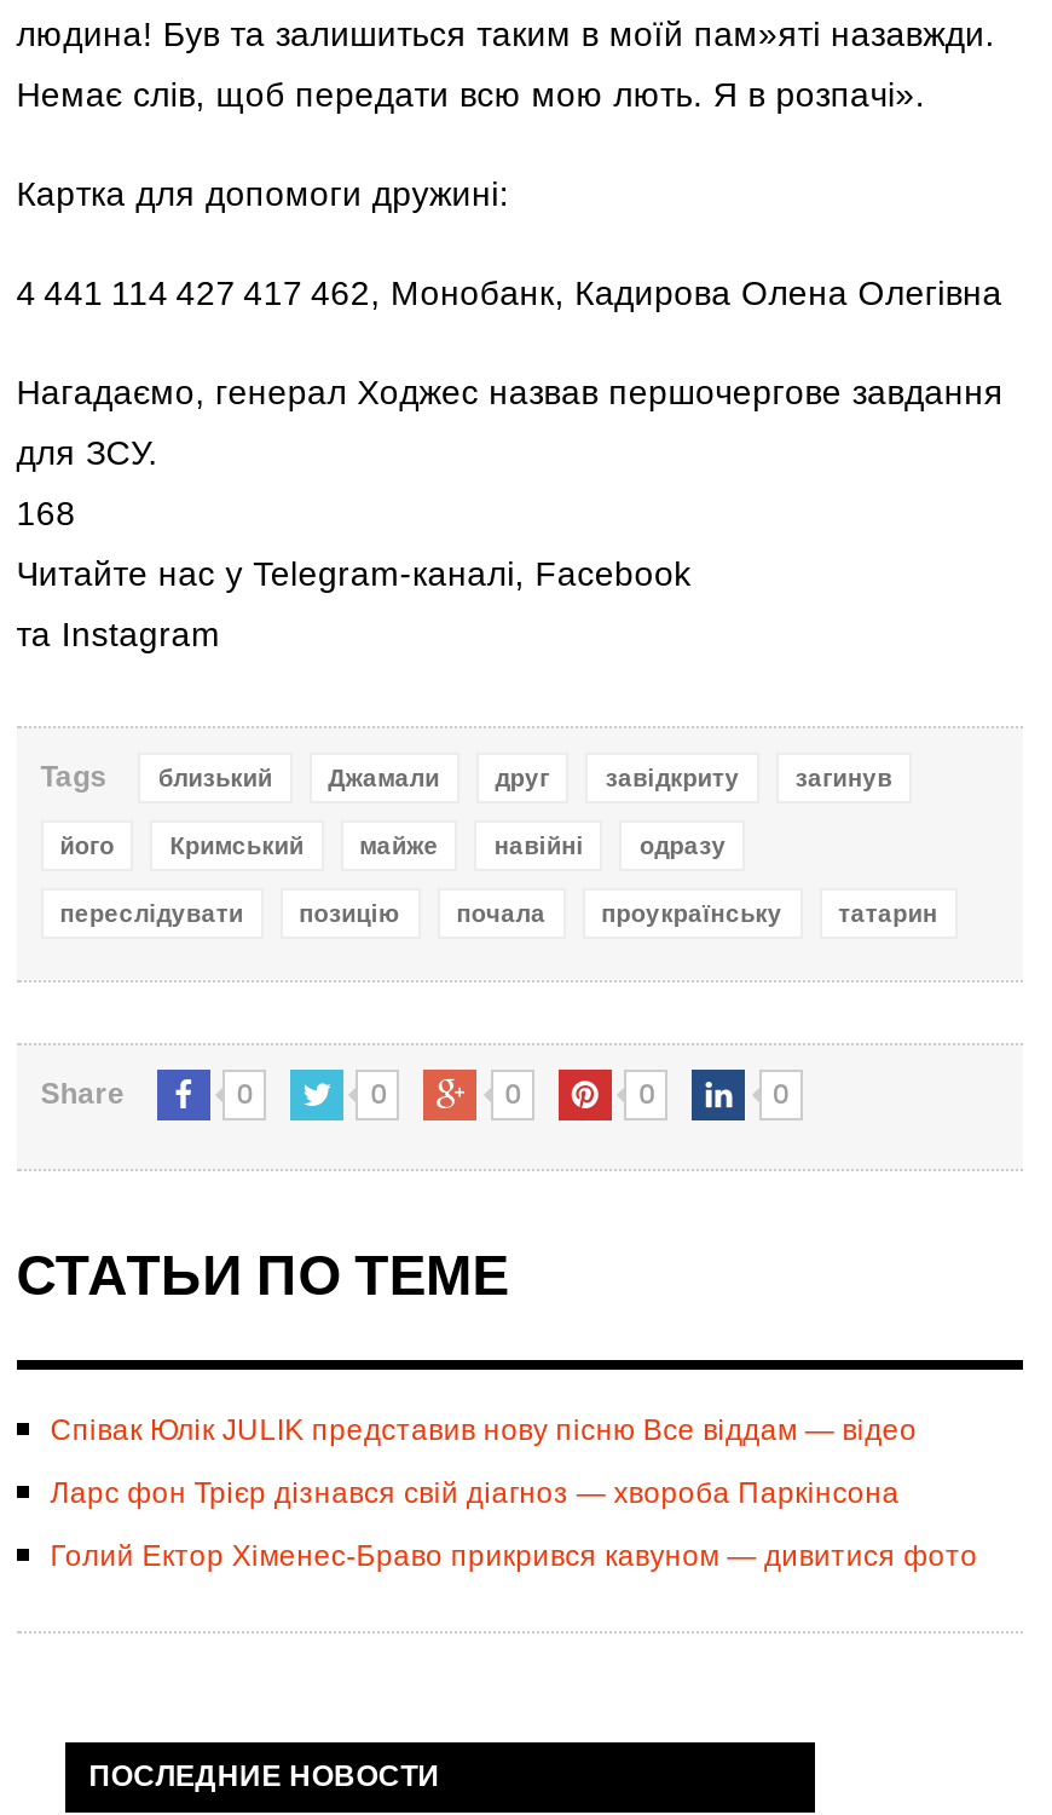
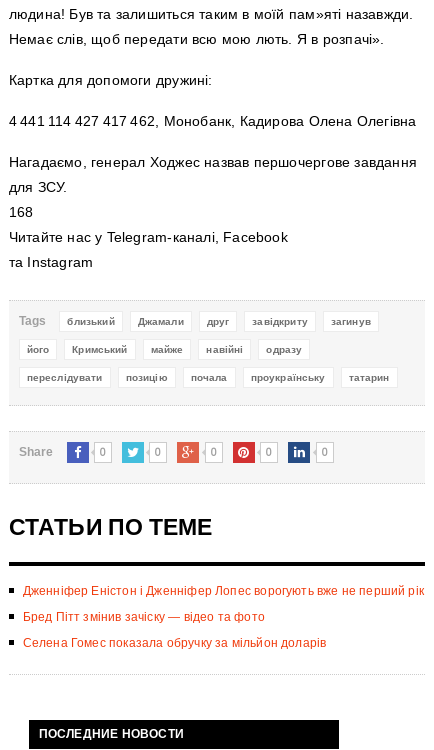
- Співак Юлік JULIK представив нову пісню Все віддам — відео
+ Дженніфер Еністон і Дженніфер Лопес ворогують вже не перший рік

- Ларс фон Трієр дізнався свій діагноз — хвороба Паркінсона
+ Бред Пітт змінив зачіску — відео та фото

- Голий Ектор Хіменес-Браво прикрився кавуном — дивитися фото
+ Селена Гомес показала обручку за мільйон доларів
